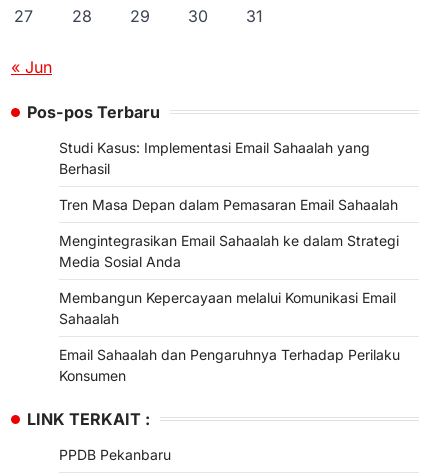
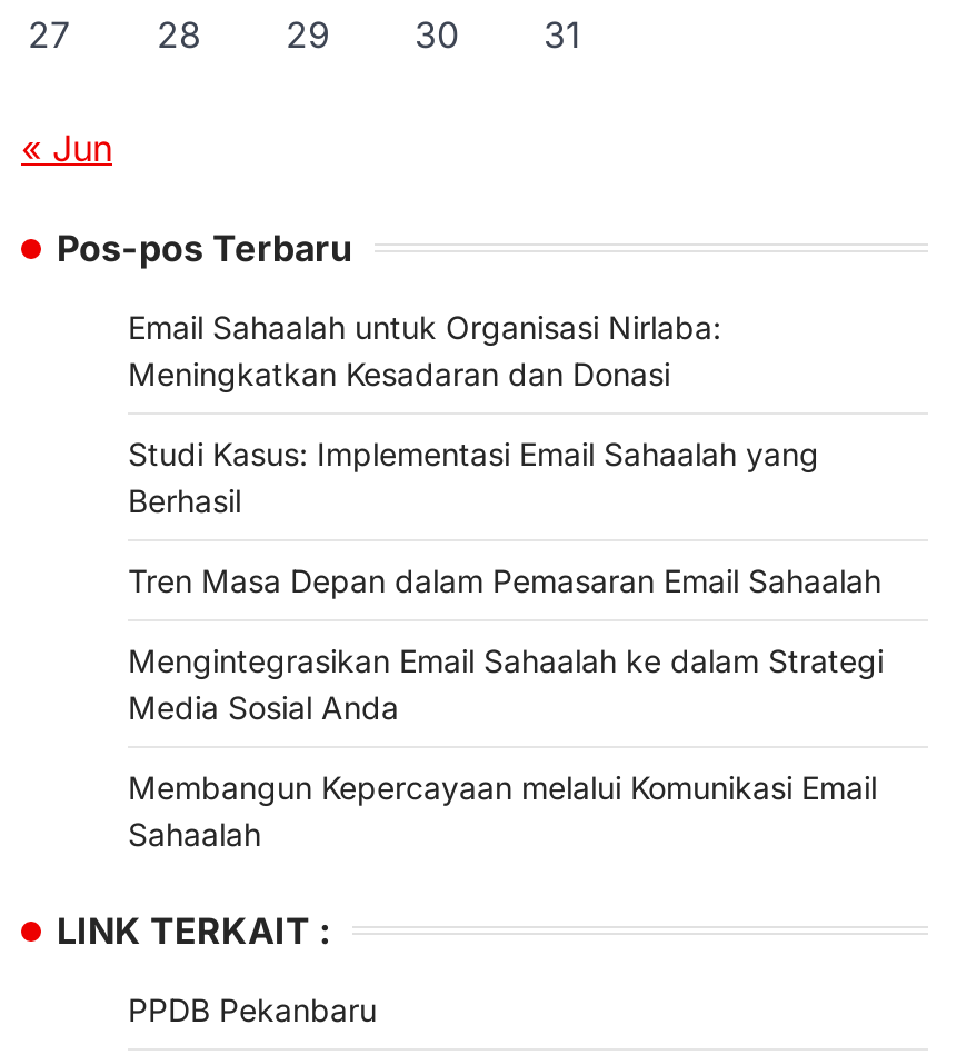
+ Email Sahaalah untuk Organisasi Nirlaba:
+ Meningkatkan Kesadaran dan Donasi

moved down: Studi Kasus: Implementasi Email Sahaalah yang | Berhasil | Tren Masa Depan dalam Pemasaran Email Sahaalah | Mengintegrasikan Email Sahaalah ke dalam Strategi | Media Sosial Anda | Membangun Kepercayaan melalui Komunikasi Email | Sahaalah

- Email Sahaalah dan Pengaruhnya Terhadap Perilaku
- Konsumen
